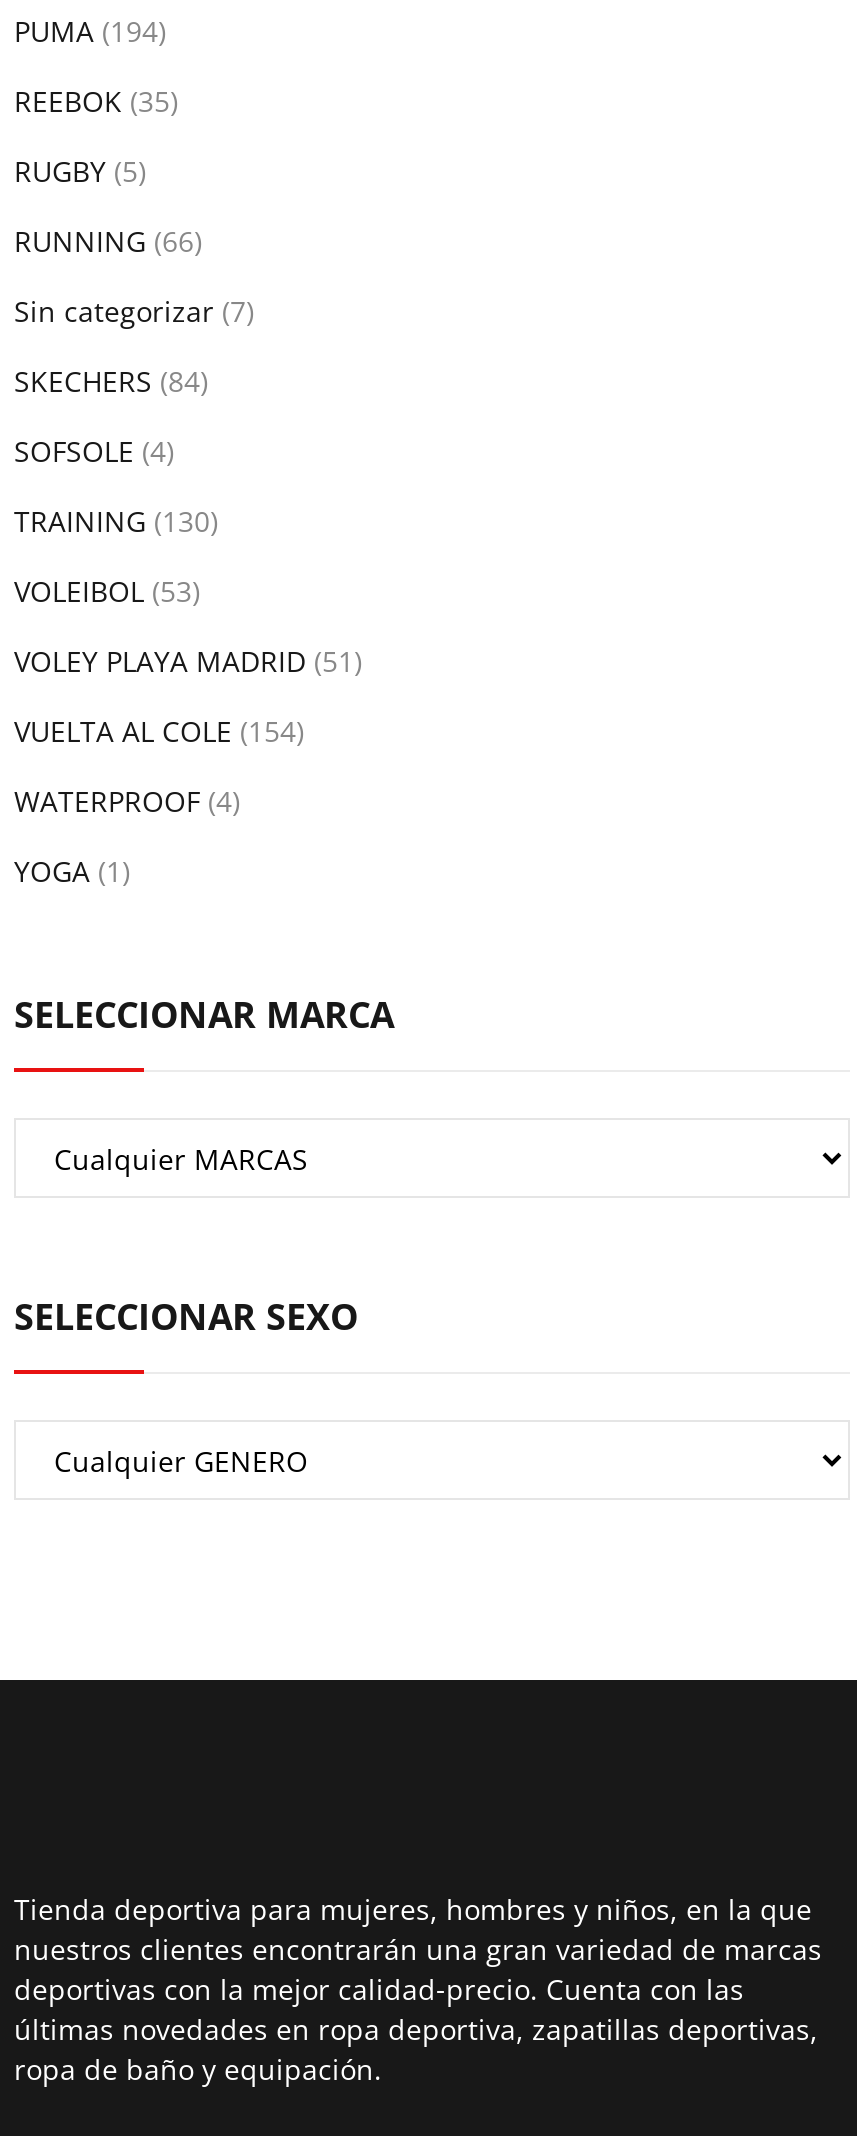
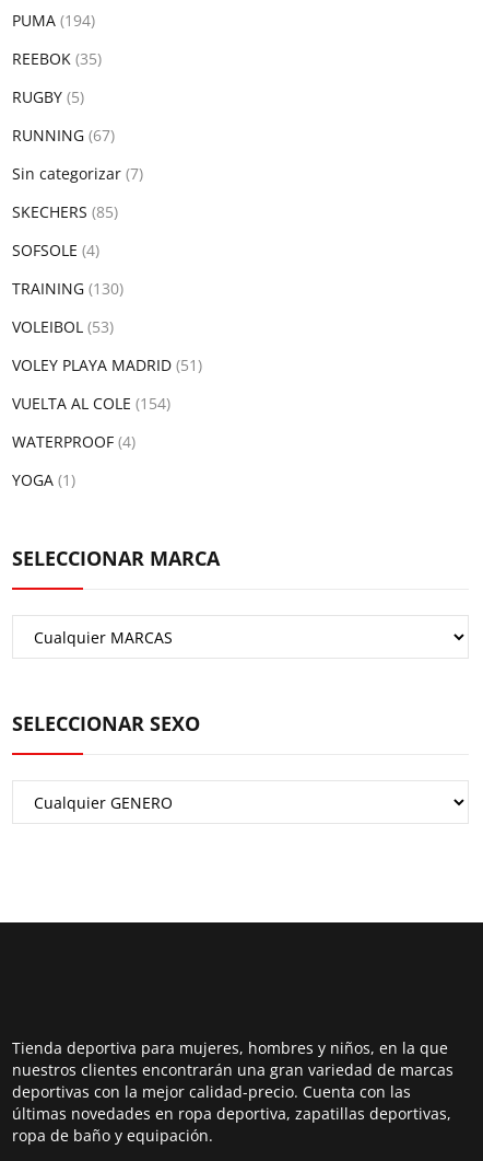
- RUNNING (66)
+ RUNNING (67)

- SKECHERS (84)
+ SKECHERS (85)
